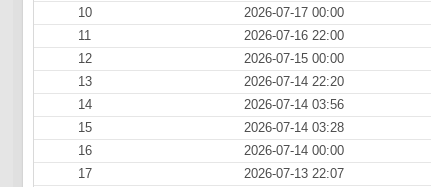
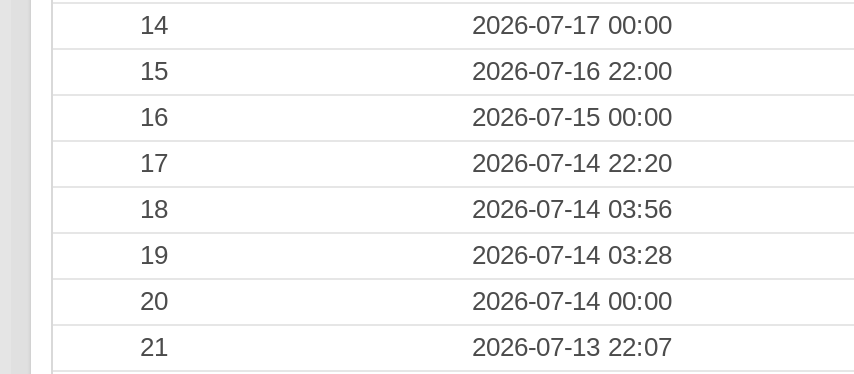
- 10
+ 14

- 11
+ 15

- 12
+ 16

- 13
+ 17

- 14
+ 18

- 15
+ 19

- 16
+ 20

- 17
+ 21
